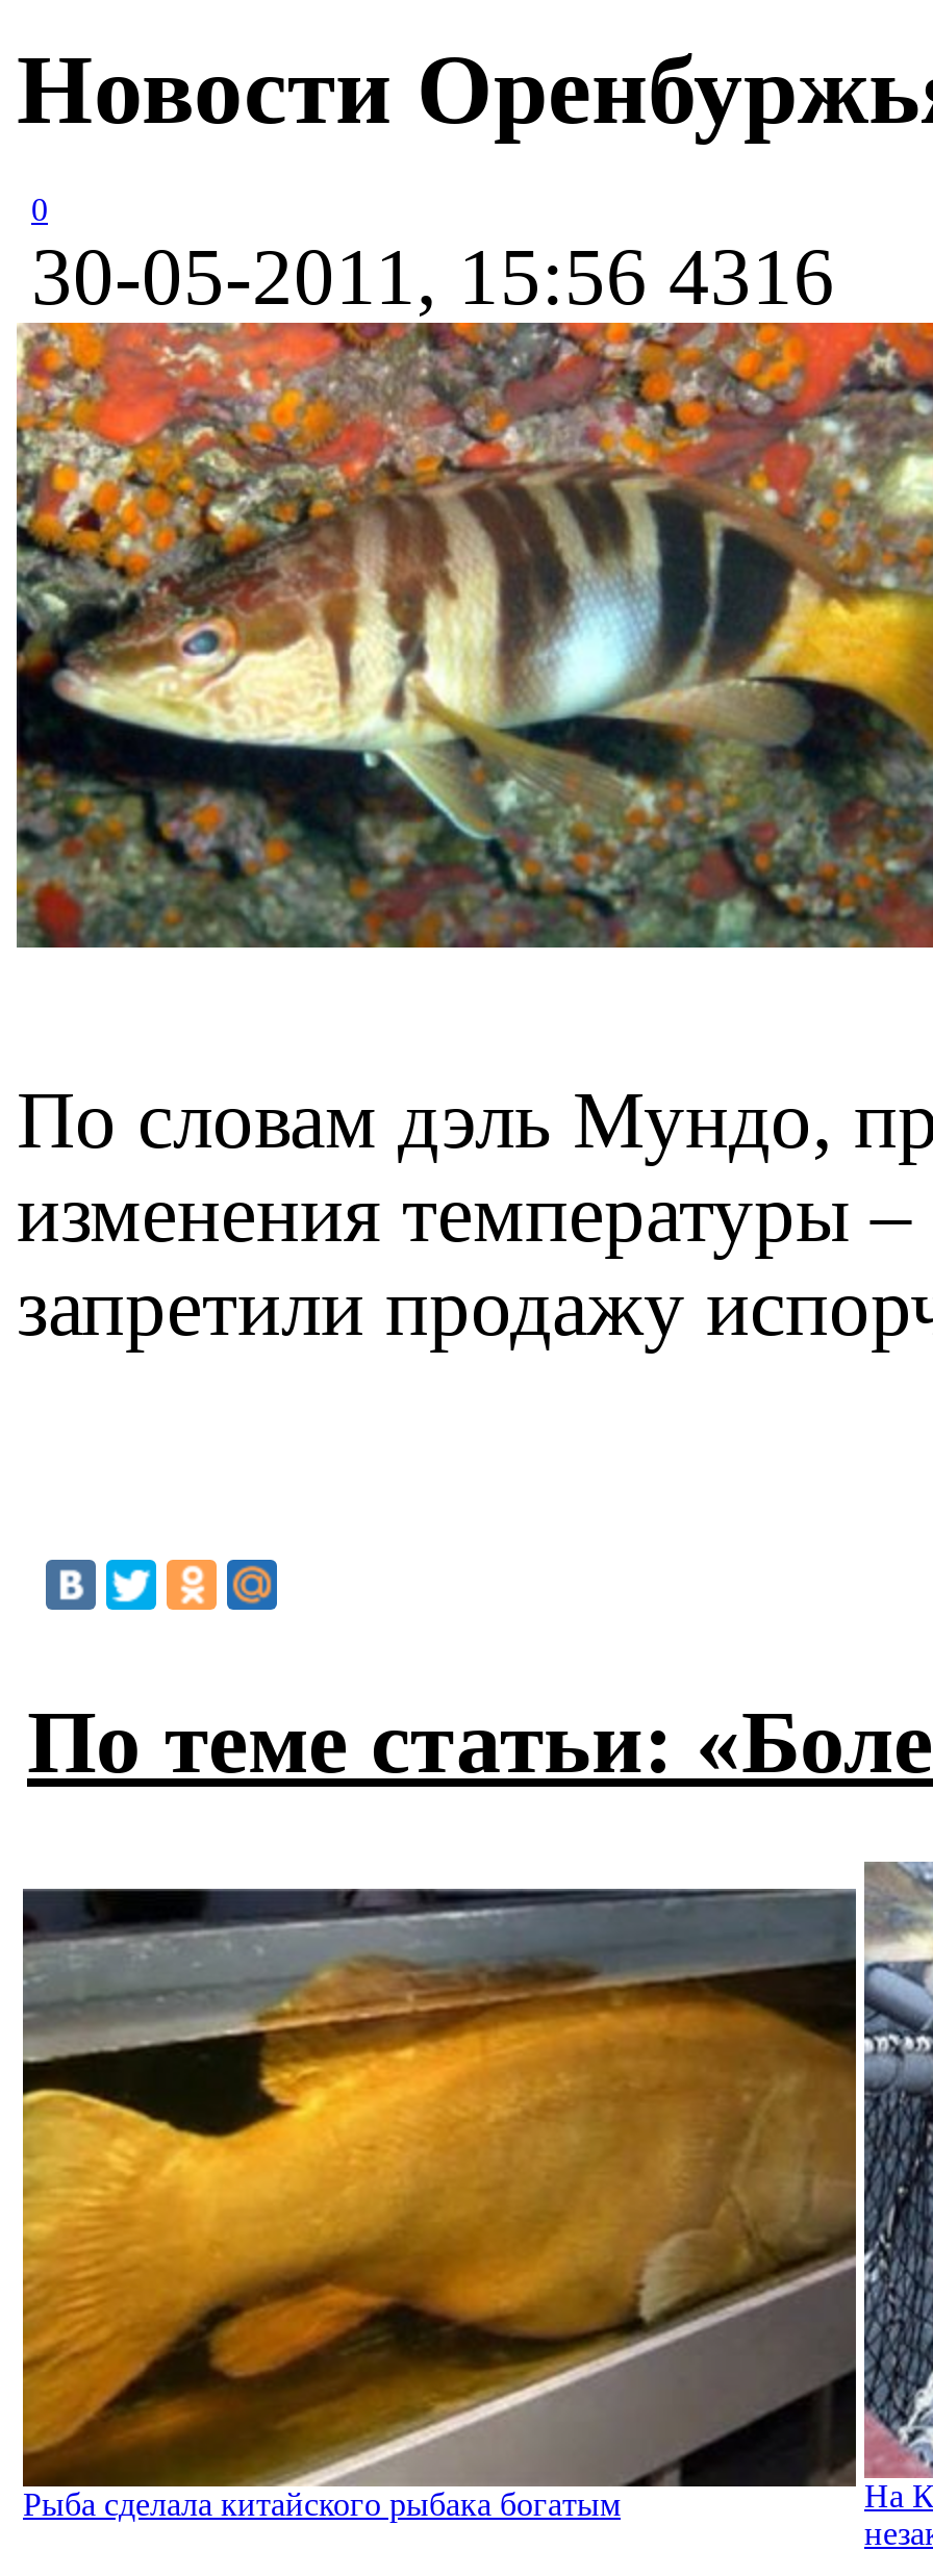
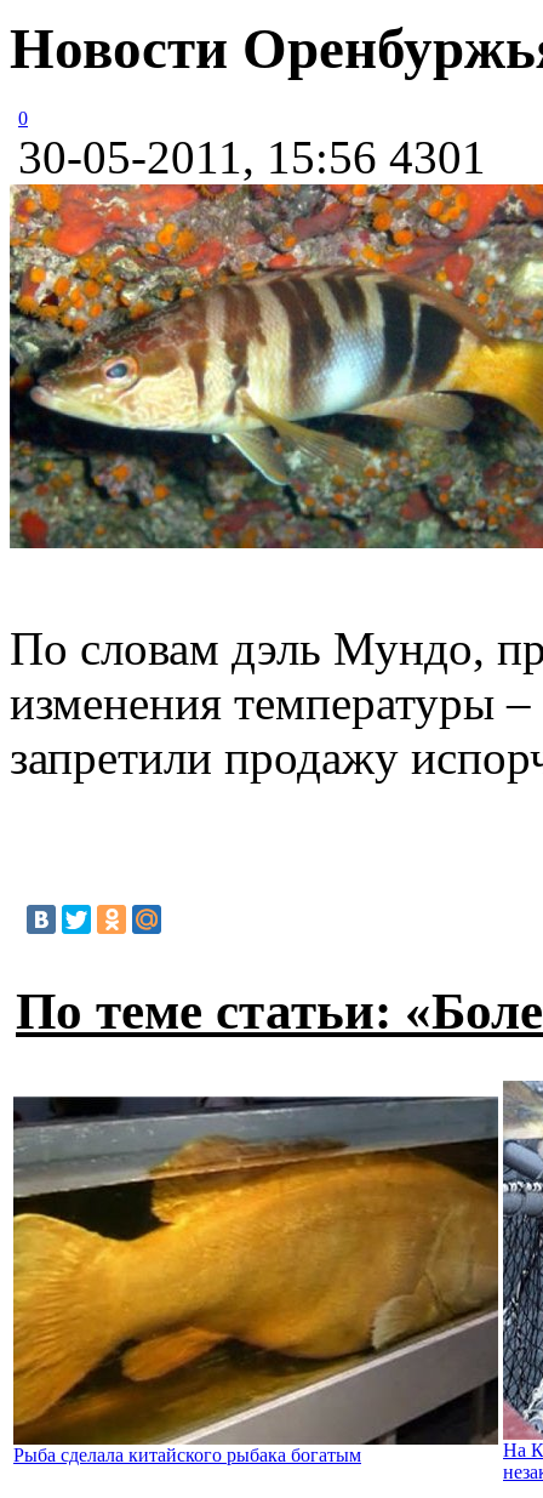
- 30-05-2011, 15:56 4316
+ 30-05-2011, 15:56 4301
